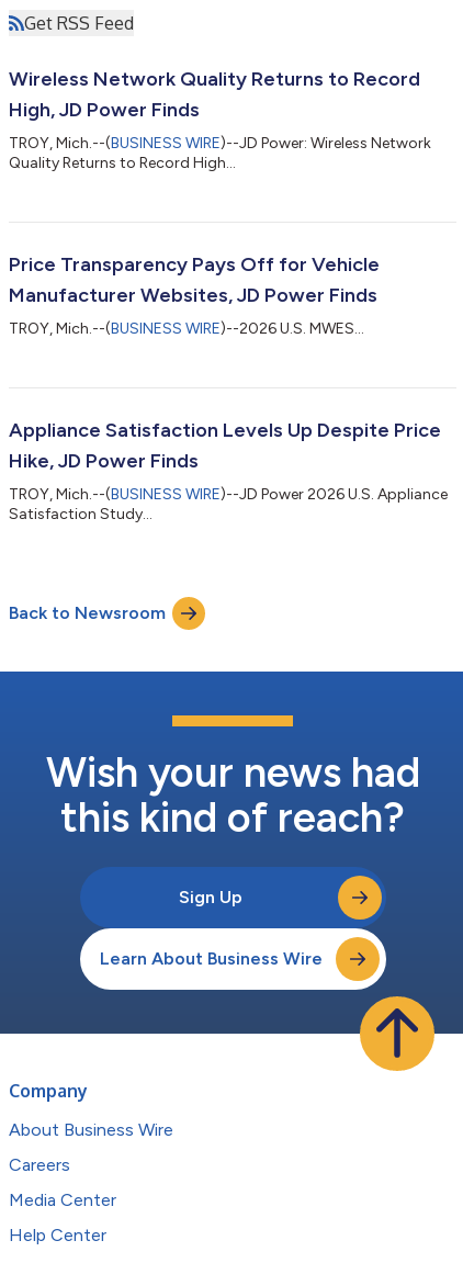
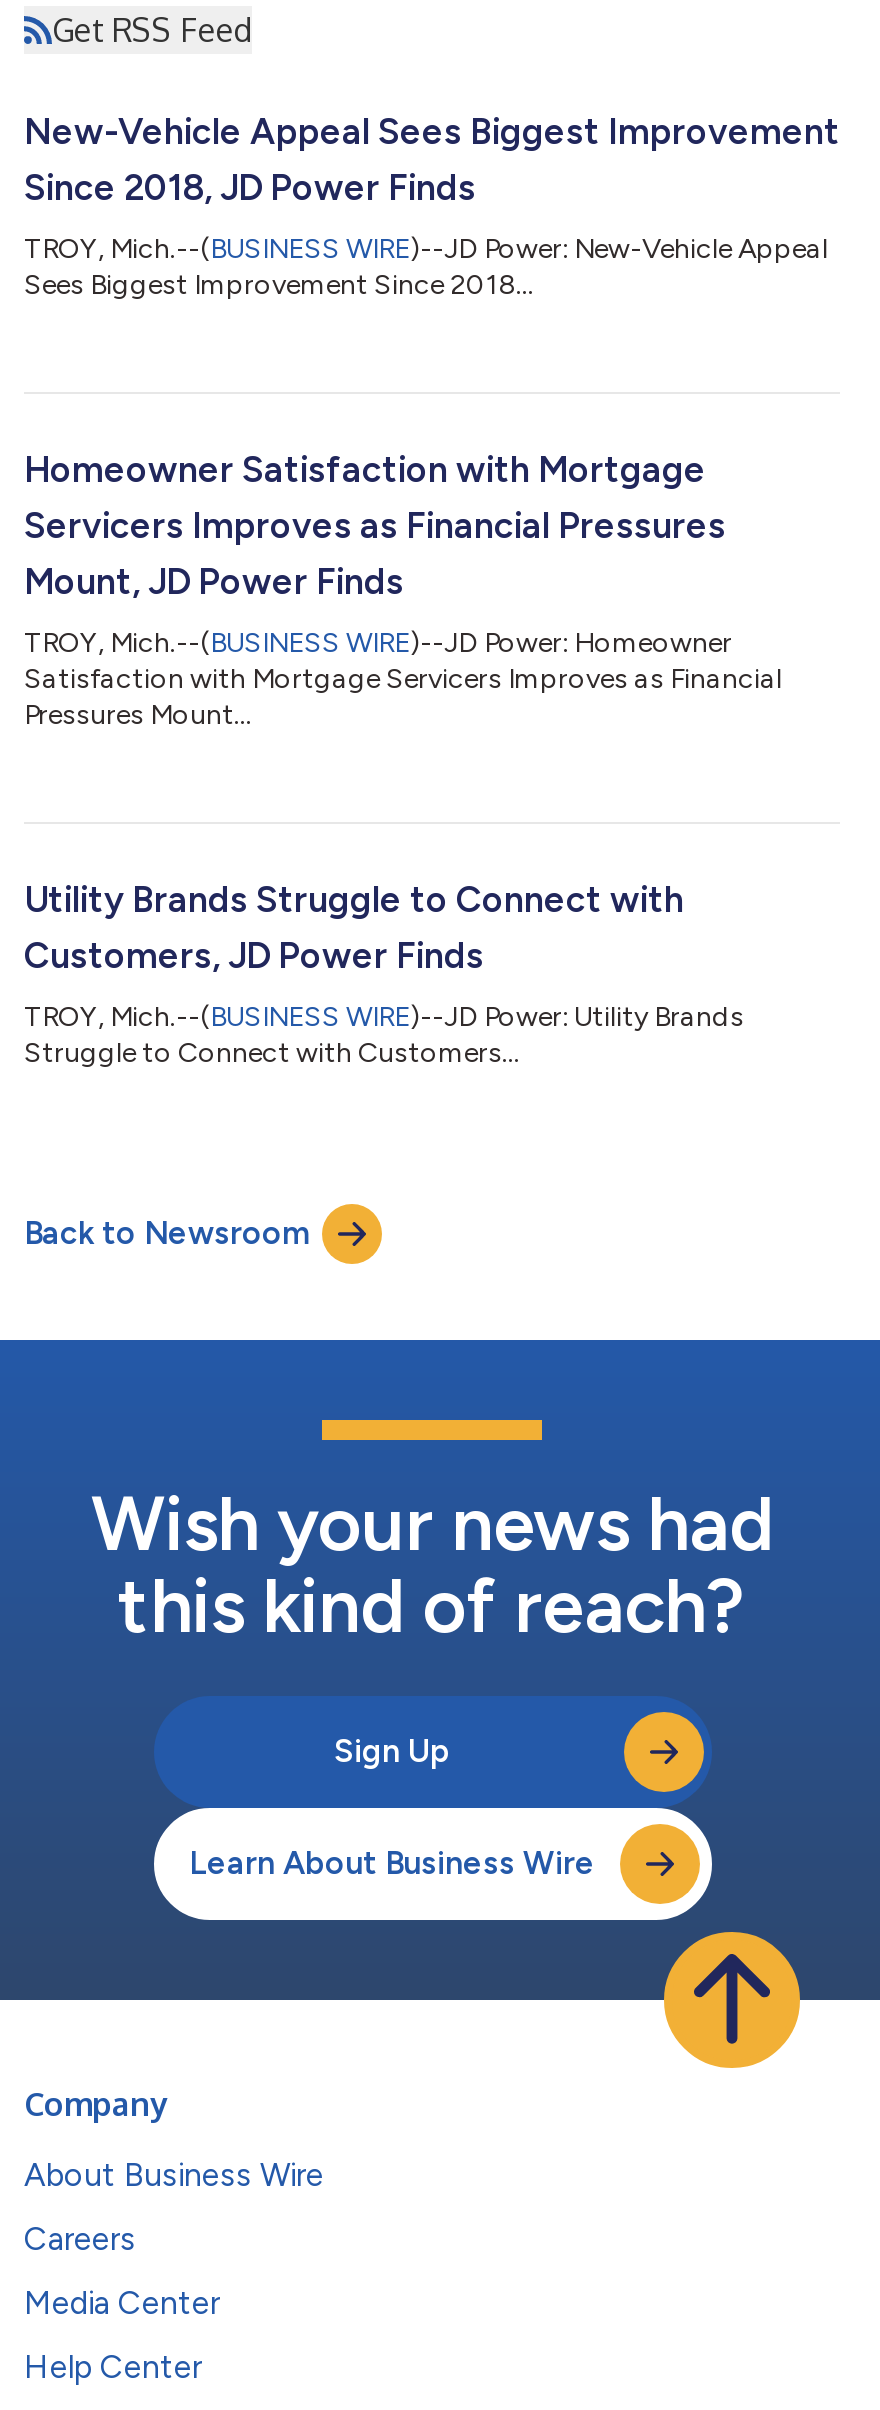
- Wireless Network Quality Returns to Record
- High, JD Power Finds
+ New-Vehicle Appeal Sees Biggest Improvement
+ Since 2018, JD Power Finds

- TROY, Mich.--(BUSINESS WIRE)--JD Power: Wireless Network
- Quality Returns to Record High...
+ TROY, Mich.--(BUSINESS WIRE)--JD Power: New-Vehicle Appeal
+ Sees Biggest Improvement Since 2018...

- Price Transparency Pays Off for Vehicle
- Manufacturer Websites, JD Power Finds
+ Homeowner Satisfaction with Mortgage
+ Servicers Improves as Financial Pressures
+ Mount, JD Power Finds

- TROY, Mich.--(BUSINESS WIRE)--2026 U.S. MWES...
+ TROY, Mich.--(BUSINESS WIRE)--JD Power: Homeowner
+ Satisfaction with Mortgage Servicers Improves as Financial
+ Pressures Mount...

- Appliance Satisfaction Levels Up Despite Price
- Hike, JD Power Finds
+ Utility Brands Struggle to Connect with
+ Customers, JD Power Finds

- TROY, Mich.--(BUSINESS WIRE)--JD Power 2026 U.S. Appliance
- Satisfaction Study...
+ TROY, Mich.--(BUSINESS WIRE)--JD Power: Utility Brands
+ Struggle to Connect with Customers...
